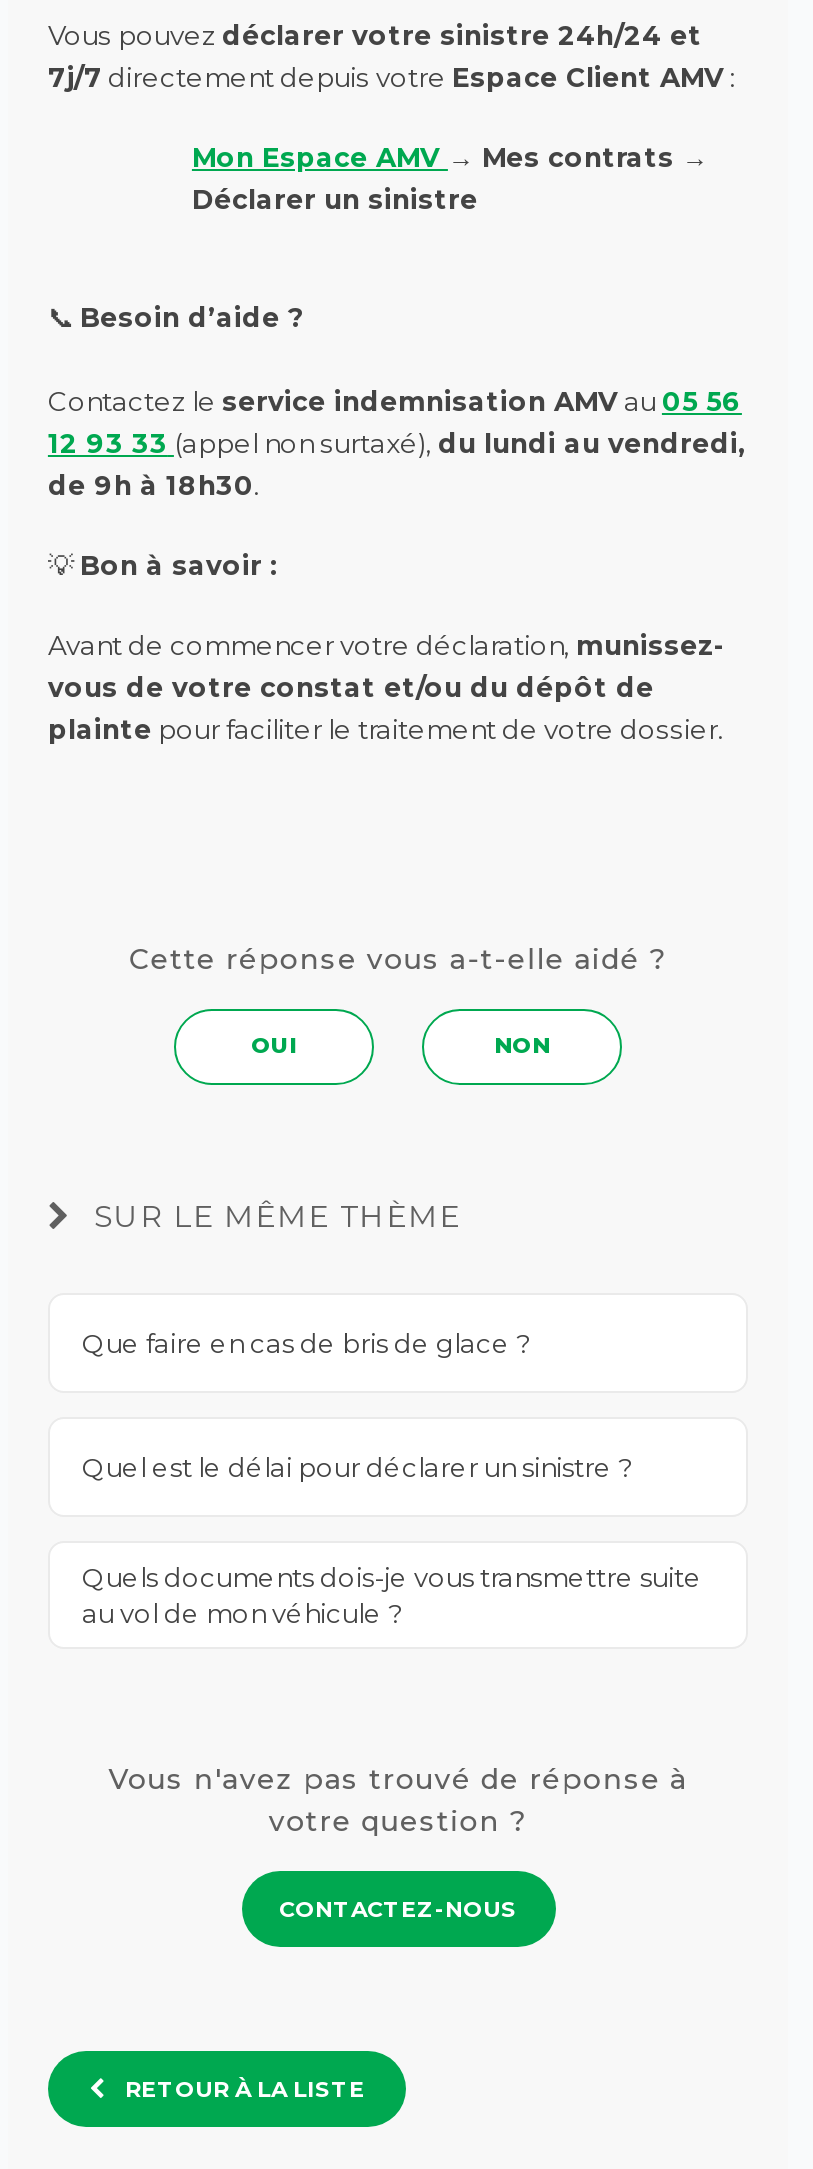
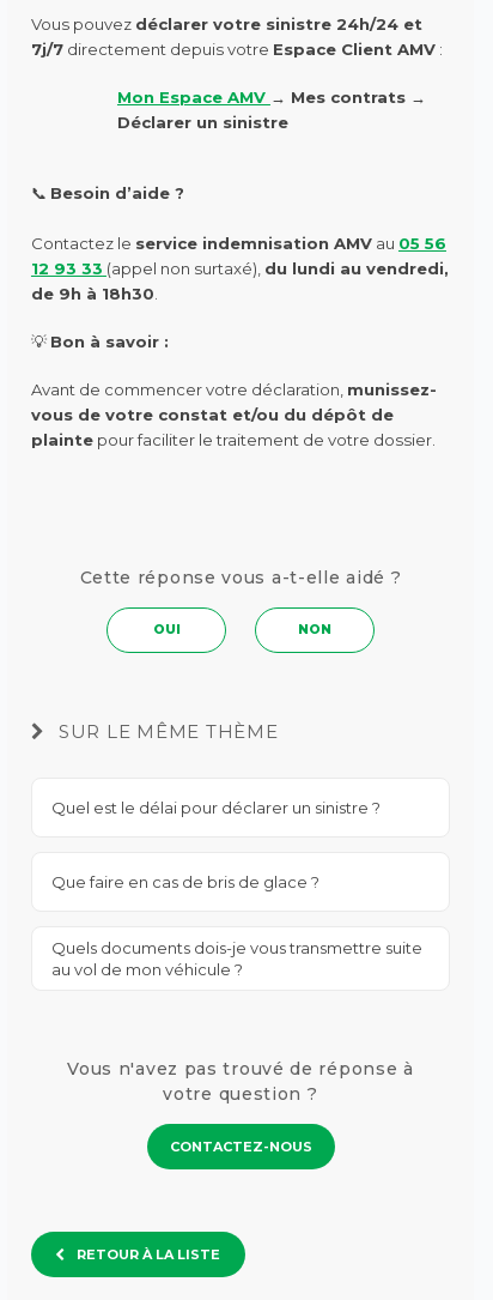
moved down: Que faire en cas de bris de glace ?

moved up: Quel est le délai pour déclarer un sinistre ?
